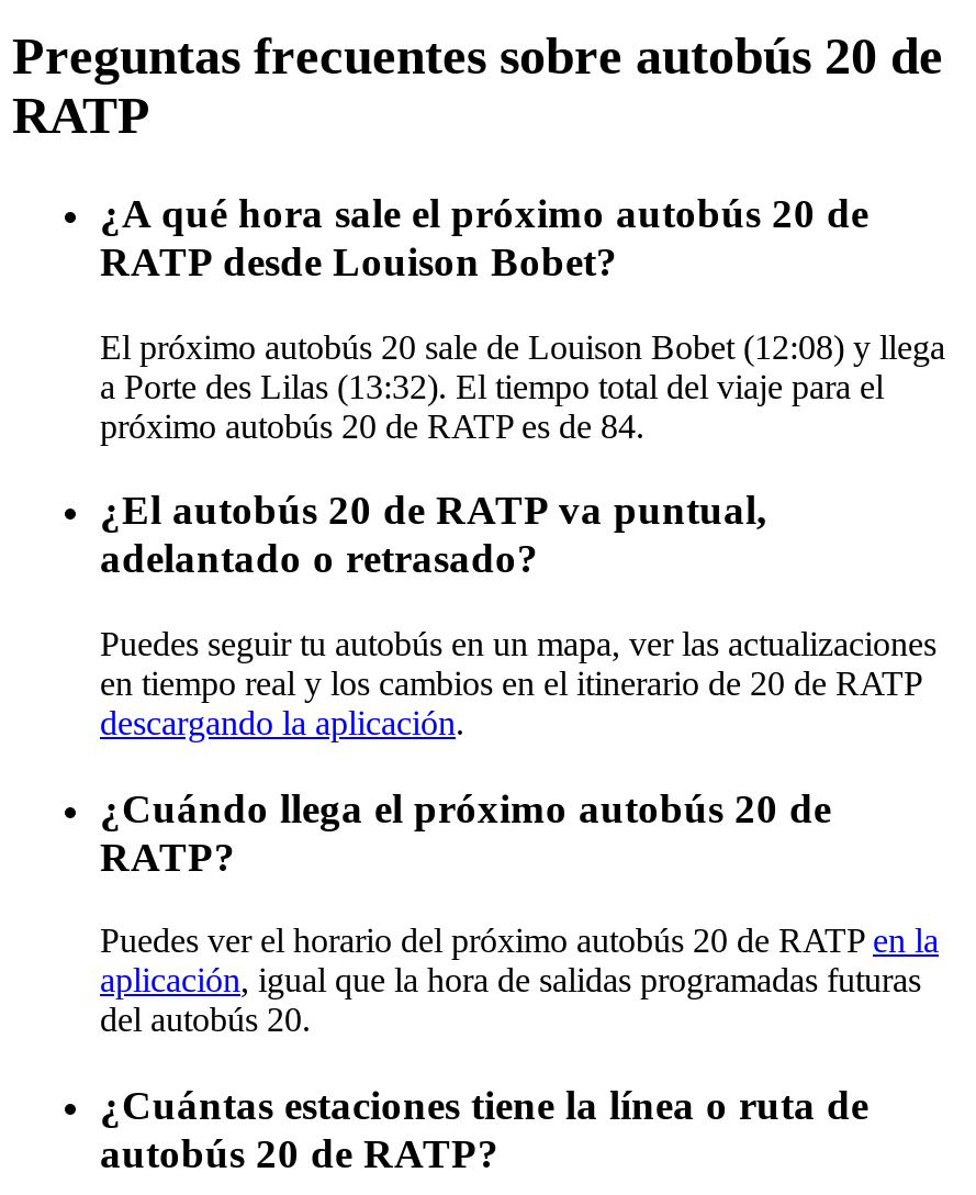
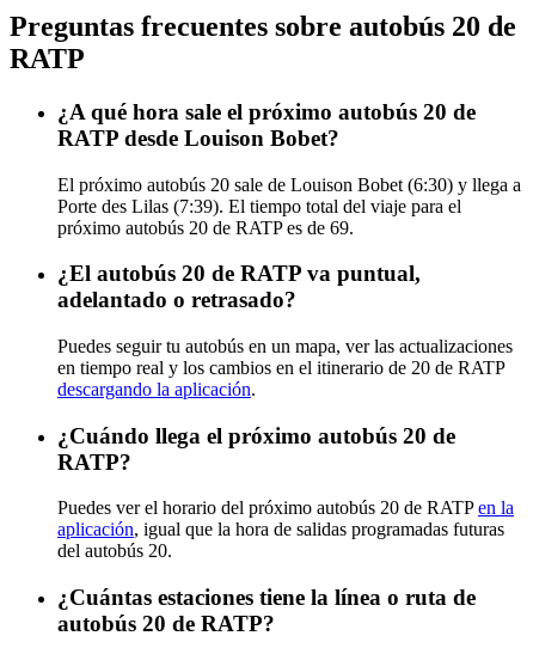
- El próximo autobús 20 sale de Louison Bobet (12:08) y llega
- a Porte des Lilas (13:32). El tiempo total del viaje para el
- próximo autobús 20 de RATP es de 84.
+ El próximo autobús 20 sale de Louison Bobet (6:30) y llega a
+ Porte des Lilas (7:39). El tiempo total del viaje para el
+ próximo autobús 20 de RATP es de 69.
